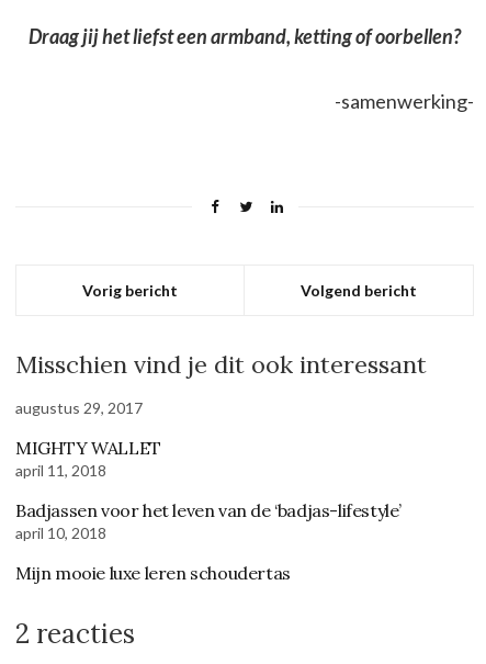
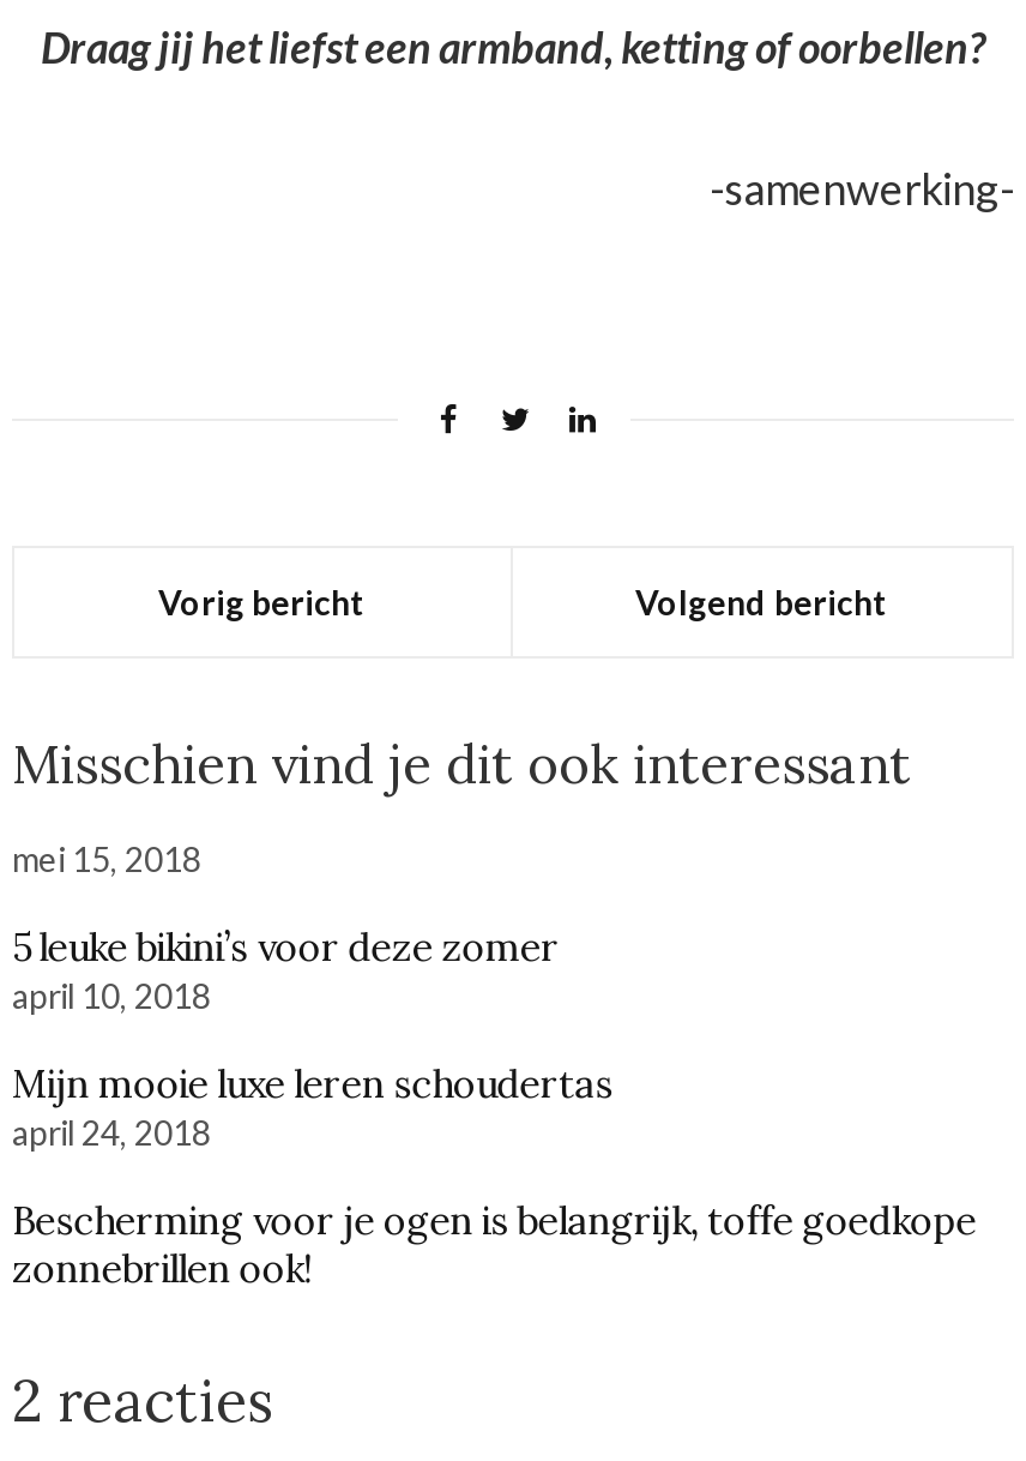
- augustus 29, 2017
- MIGHTY WALLET
- april 11, 2018
- Badjassen voor het leven van de ‘badjas-lifestyle’
+ mei 15, 2018
+ 5 leuke bikini’s voor deze zomer

moved up: april 10, 2018 | Mijn mooie luxe leren schoudertas

+ april 24, 2018
+ Bescherming voor je ogen is belangrijk, toffe goedkope
+ zonnebrillen ook!
